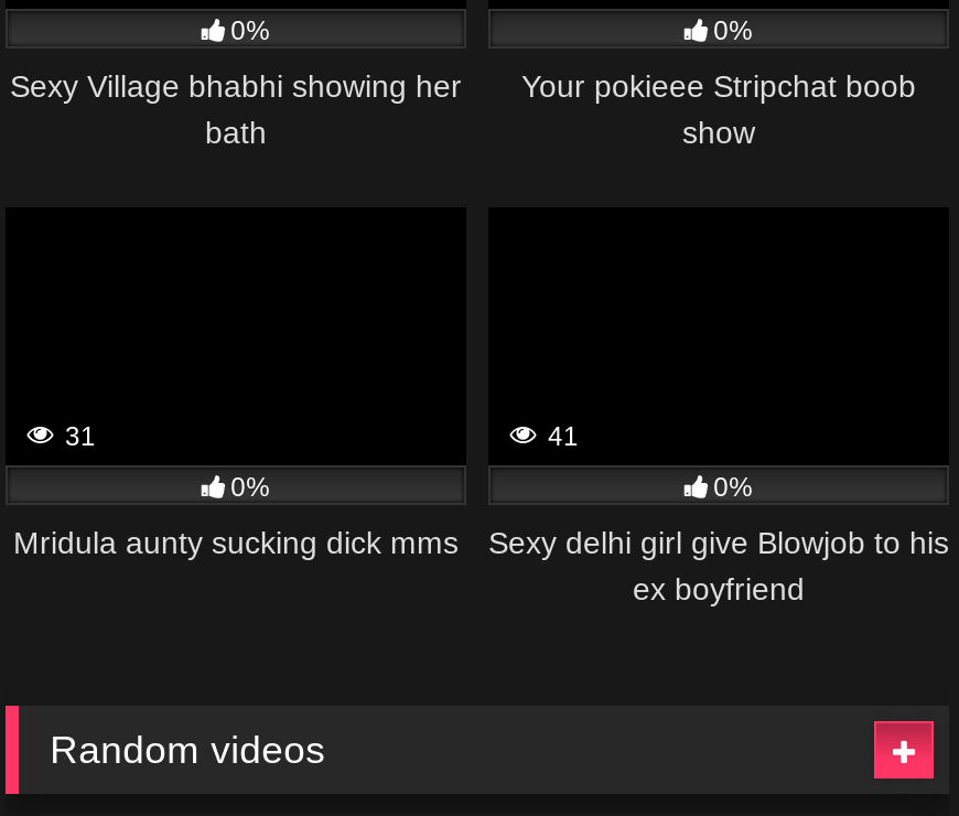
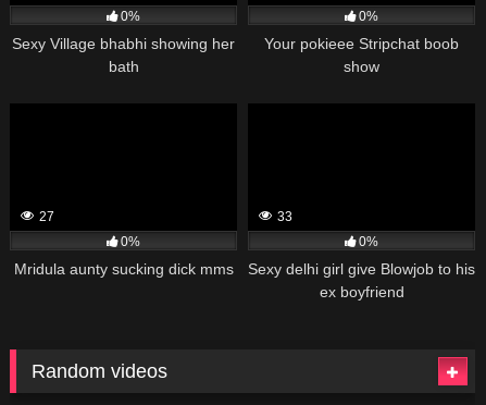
- 31
+ 27

- 41
+ 33
